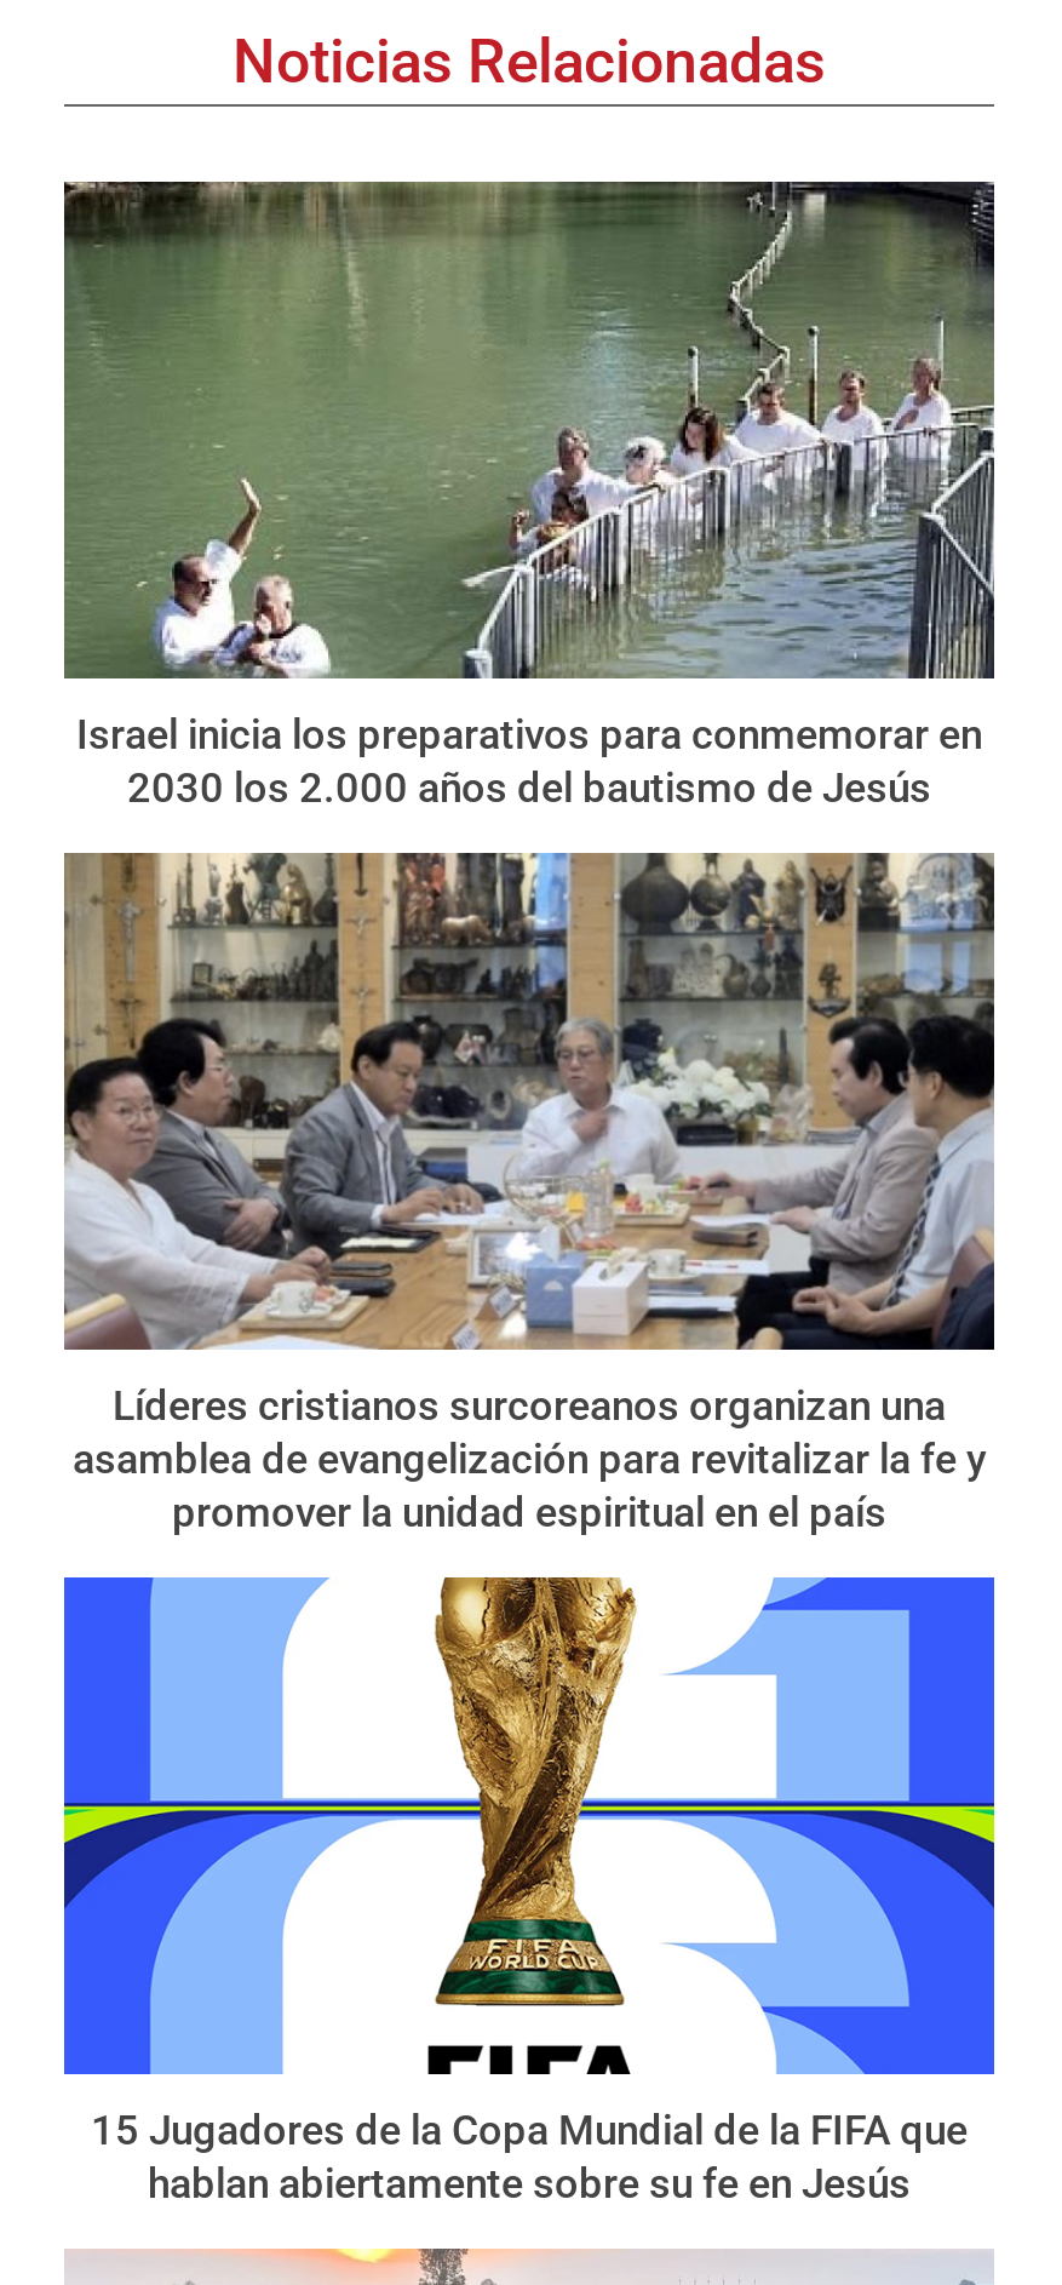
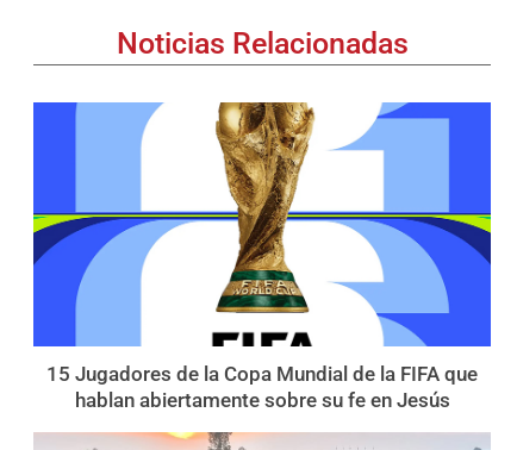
- [image]
- Israel inicia los preparativos para conmemorar en
- 2030 los 2.000 años del bautismo de Jesús

- [image]
- Líderes cristianos surcoreanos organizan una
- asamblea de evangelización para revitalizar la fe y
- promover la unidad espiritual en el país
